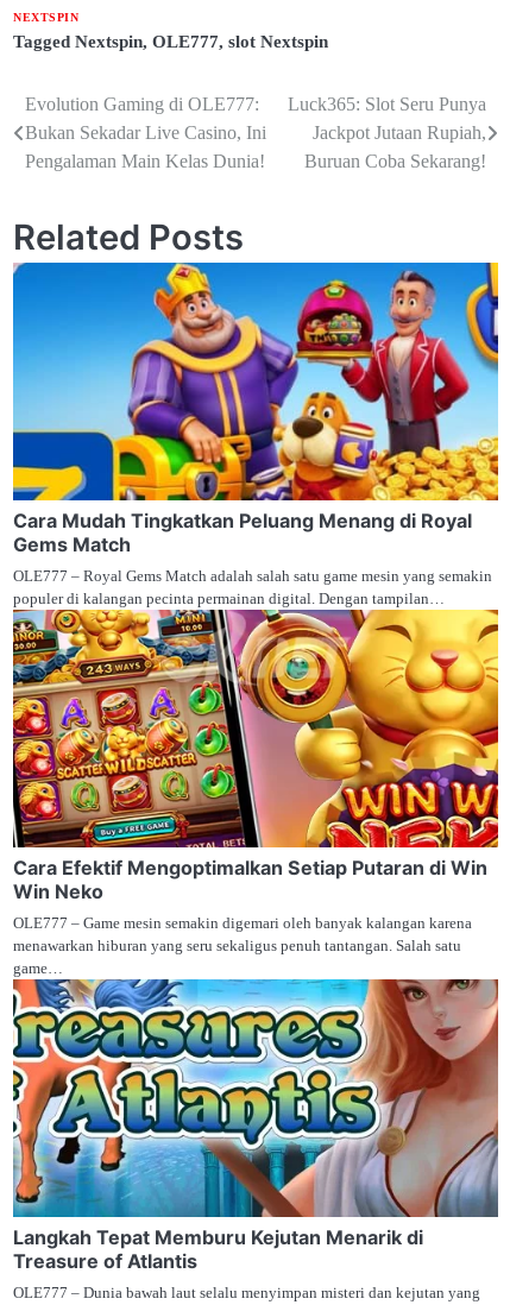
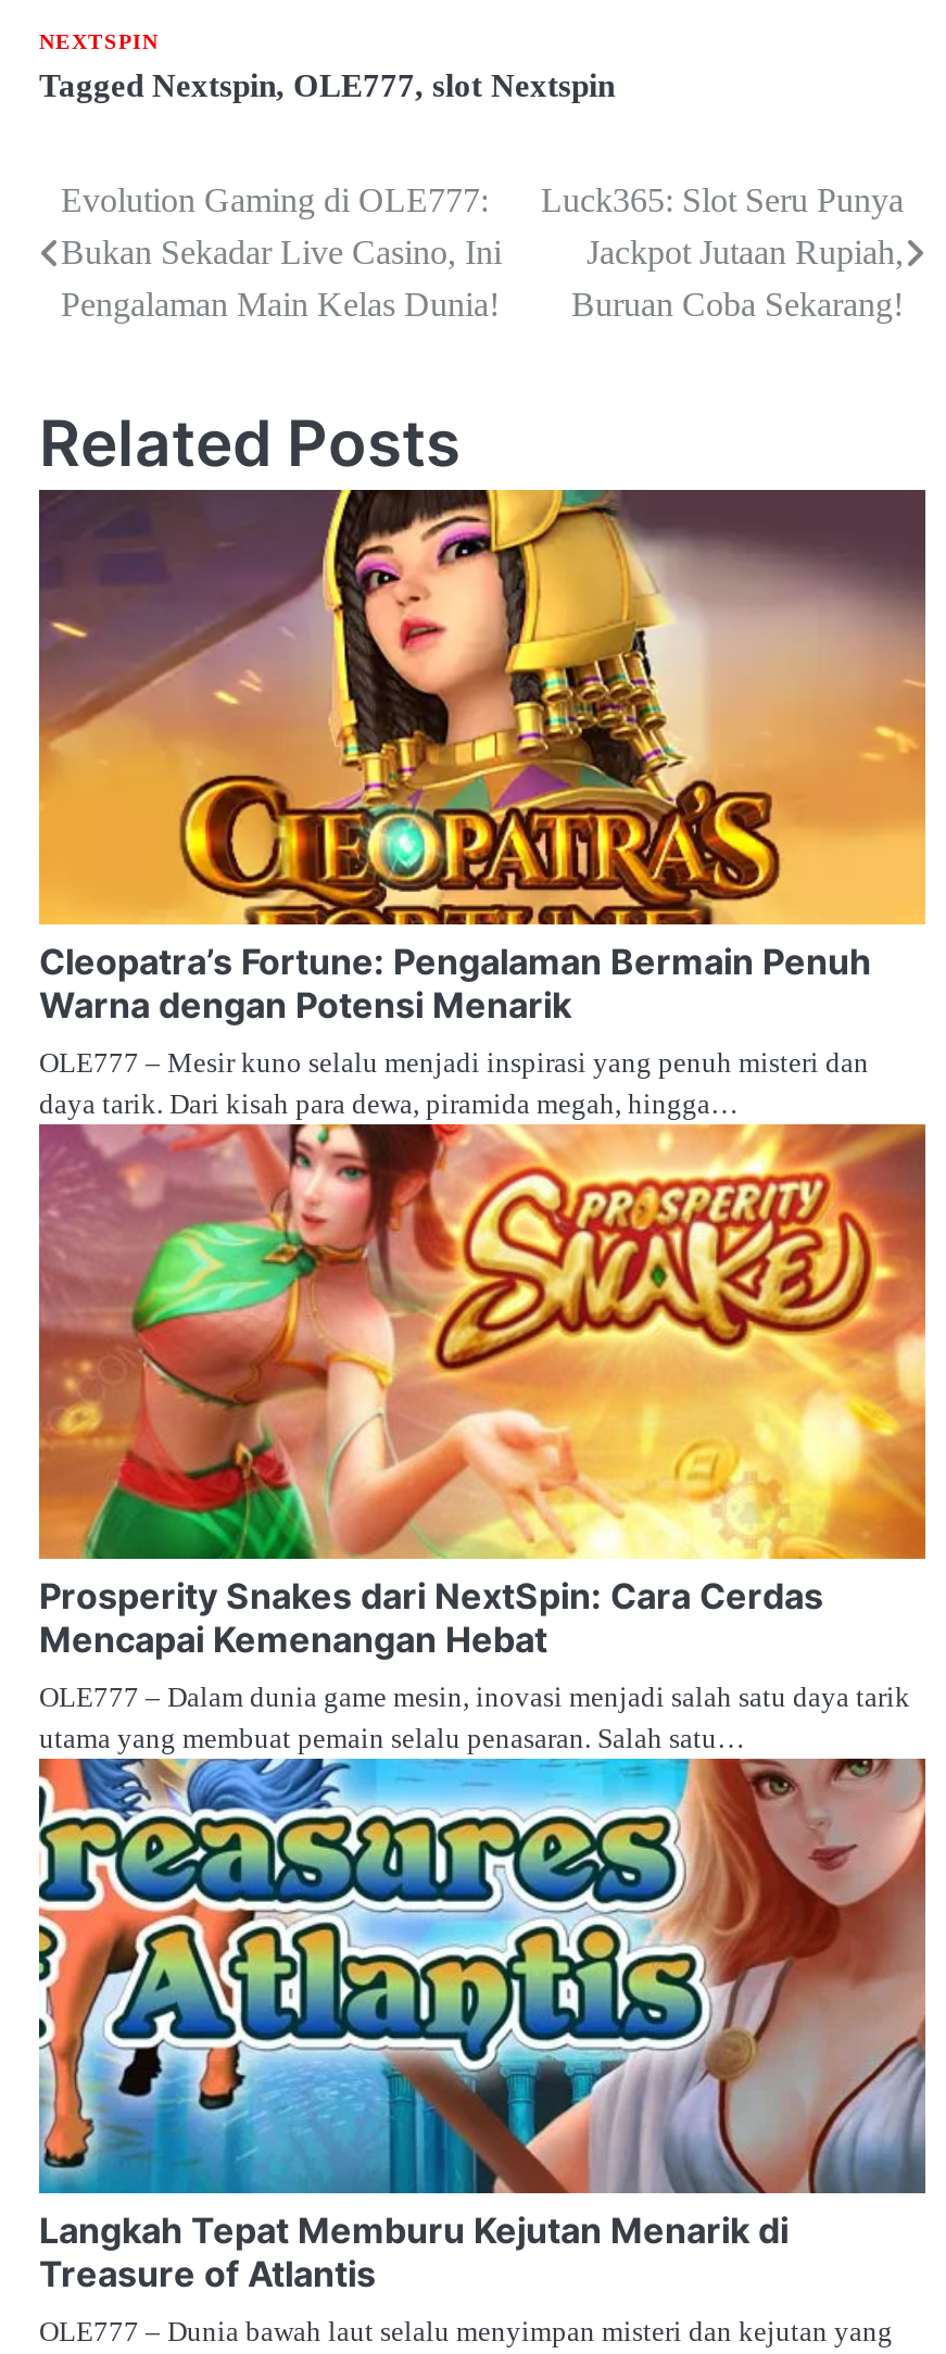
- [image]
- Cara Mudah Tingkatkan Peluang Menang di Royal
- Gems Match
- OLE777 – Royal Gems Match adalah salah satu game mesin yang semakin
- populer di kalangan pecinta permainan digital. Dengan tampilan…
+ [image]
+ Cleopatra’s Fortune: Pengalaman Bermain Penuh
+ Warna dengan Potensi Menarik
+ OLE777 – Mesir kuno selalu menjadi inspirasi yang penuh misteri dan
+ daya tarik. Dari kisah para dewa, piramida megah, hingga…

- [image]
- Cara Efektif Mengoptimalkan Setiap Putaran di Win
- Win Neko
- OLE777 – Game mesin semakin digemari oleh banyak kalangan karena
- menawarkan hiburan yang seru sekaligus penuh tantangan. Salah satu
- game…
+ [image]
+ Prosperity Snakes dari NextSpin: Cara Cerdas
+ Mencapai Kemenangan Hebat
+ OLE777 – Dalam dunia game mesin, inovasi menjadi salah satu daya tarik
+ utama yang membuat pemain selalu penasaran. Salah satu…
